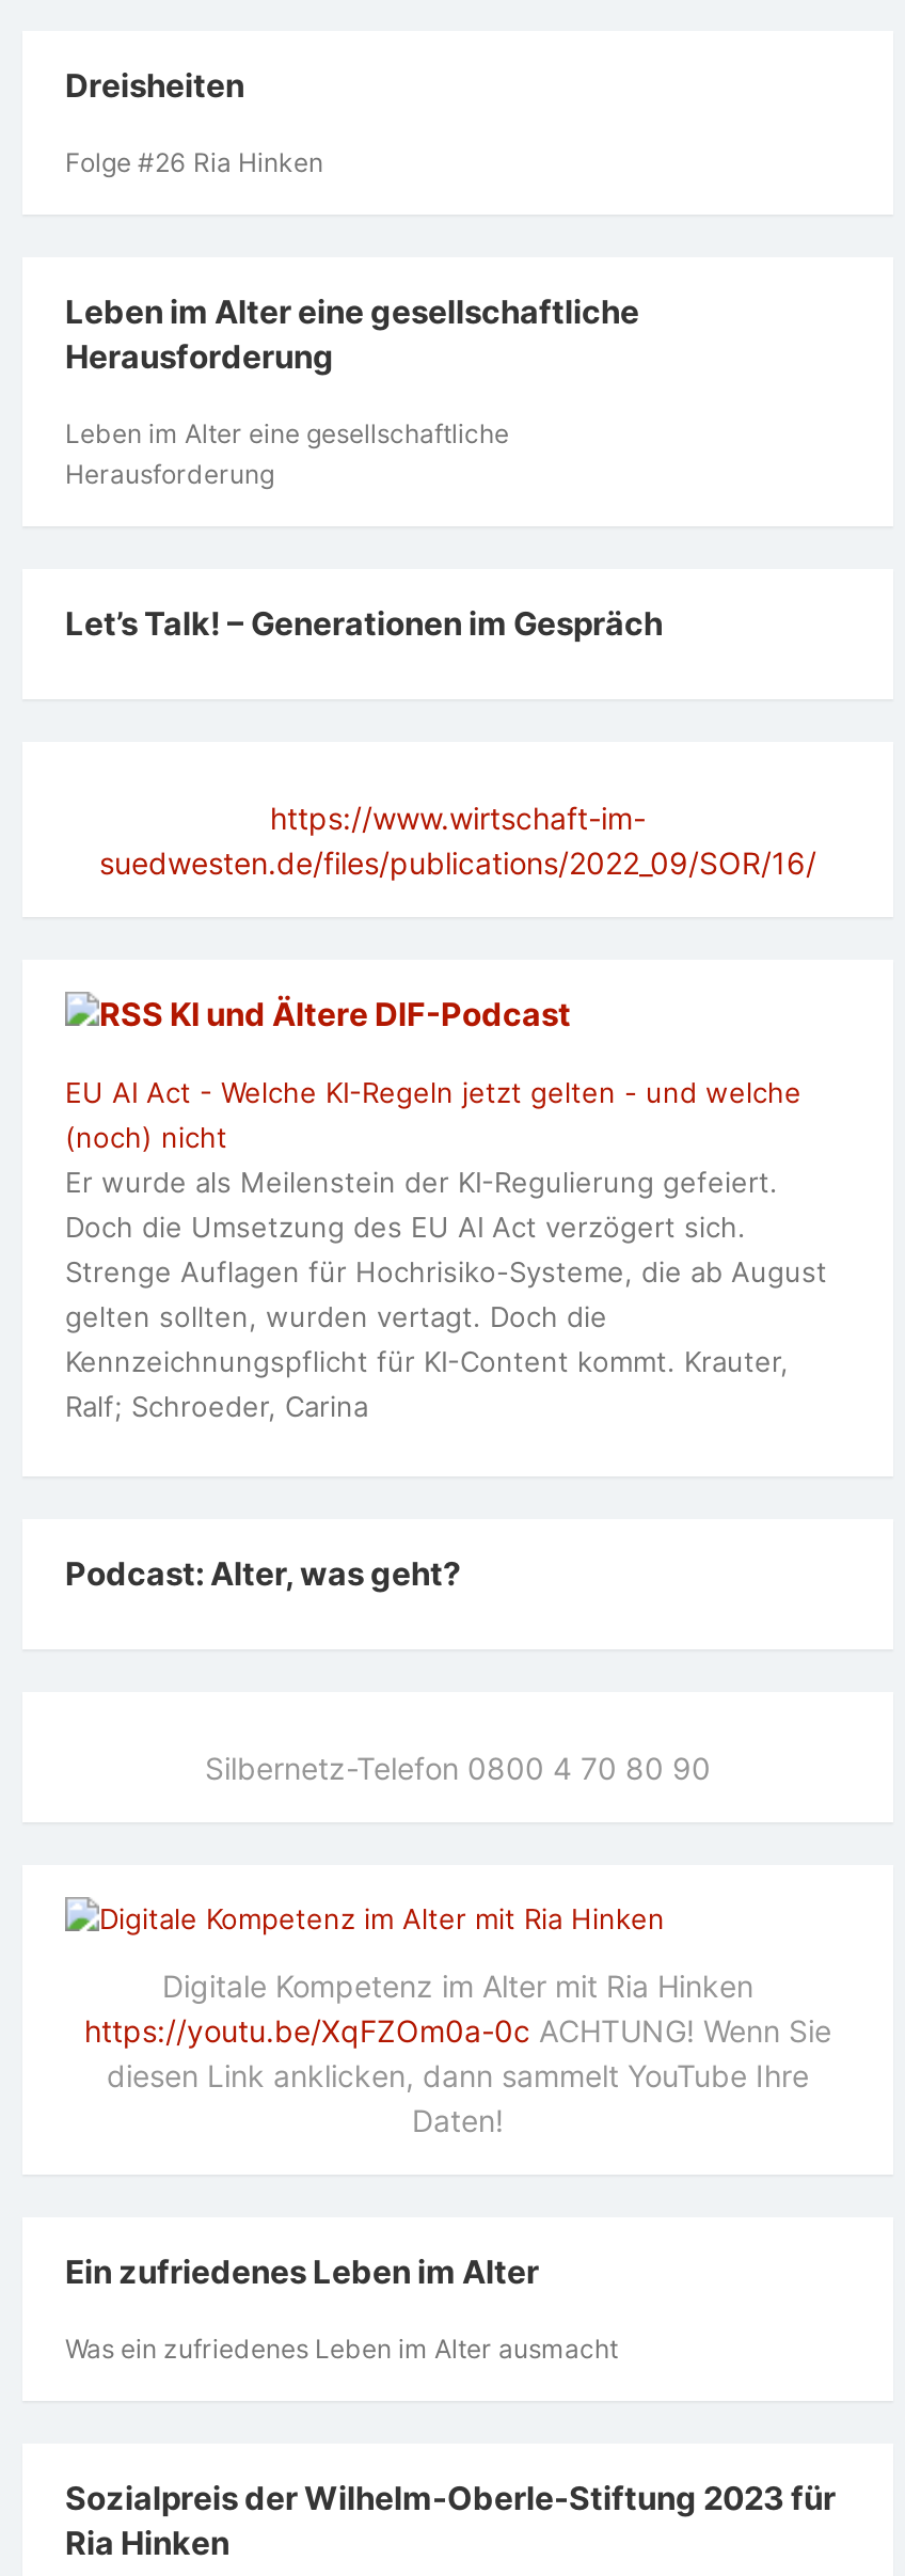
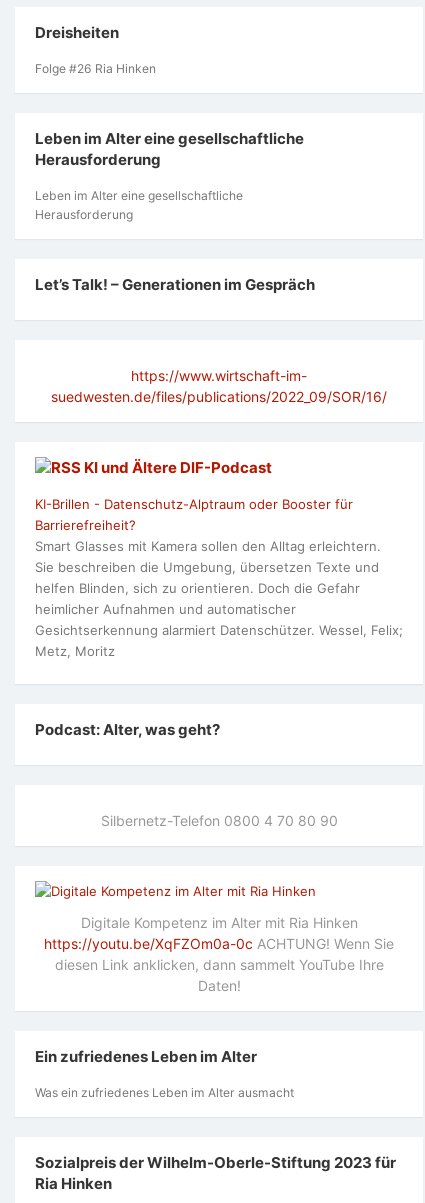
- EU AI Act - Welche KI-Regeln jetzt gelten - und welche
- (noch) nicht
- Er wurde als Meilenstein der KI-Regulierung gefeiert.
- Doch die Umsetzung des EU AI Act verzögert sich.
- Strenge Auflagen für Hochrisiko-Systeme, die ab August
- gelten sollten, wurden vertagt. Doch die
- Kennzeichnungspflicht für KI-Content kommt. Krauter,
- Ralf; Schroeder, Carina
+ KI-Brillen - Datenschutz-Alptraum oder Booster für
+ Barrierefreiheit?
+ Smart Glasses mit Kamera sollen den Alltag erleichtern.
+ Sie beschreiben die Umgebung, übersetzen Texte und
+ helfen Blinden, sich zu orientieren. Doch die Gefahr
+ heimlicher Aufnahmen und automatischer
+ Gesichtserkennung alarmiert Datenschützer. Wessel, Felix;
+ Metz, Moritz
